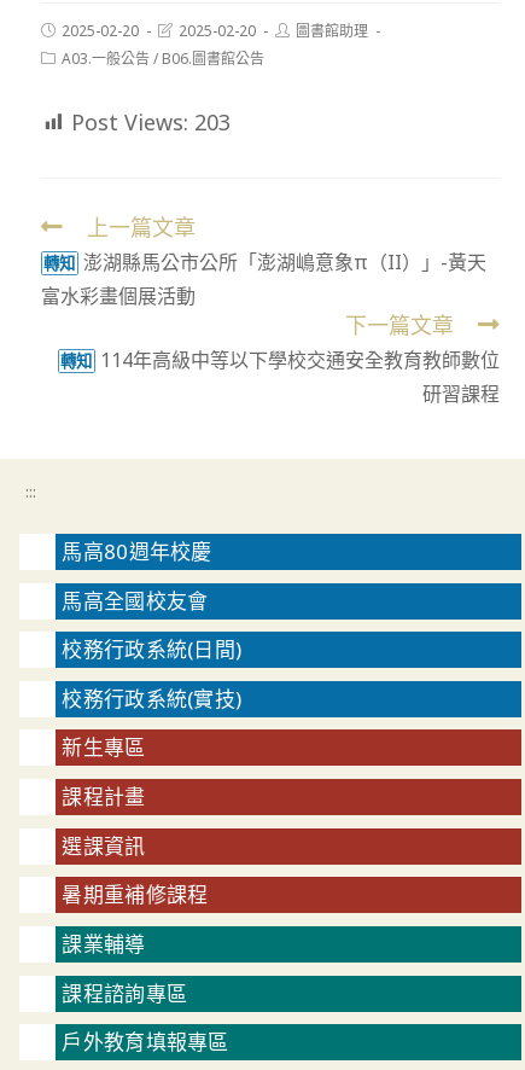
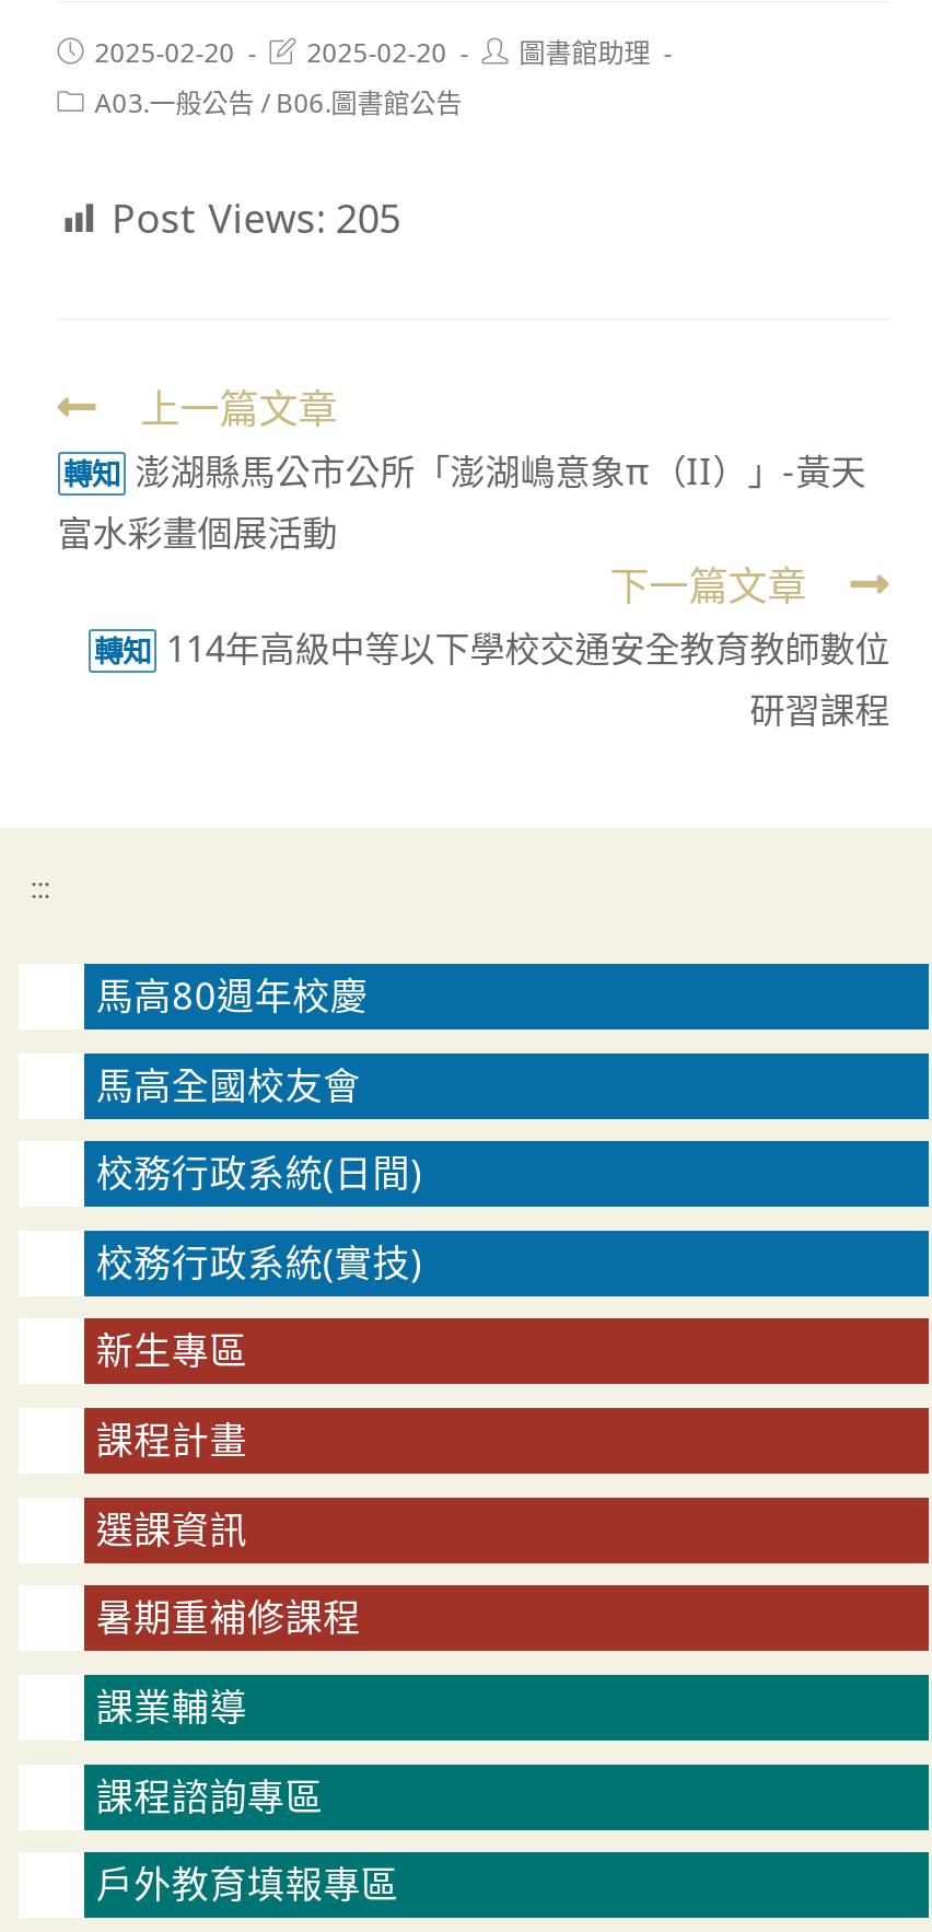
- Post Views: 203
+ Post Views: 205
